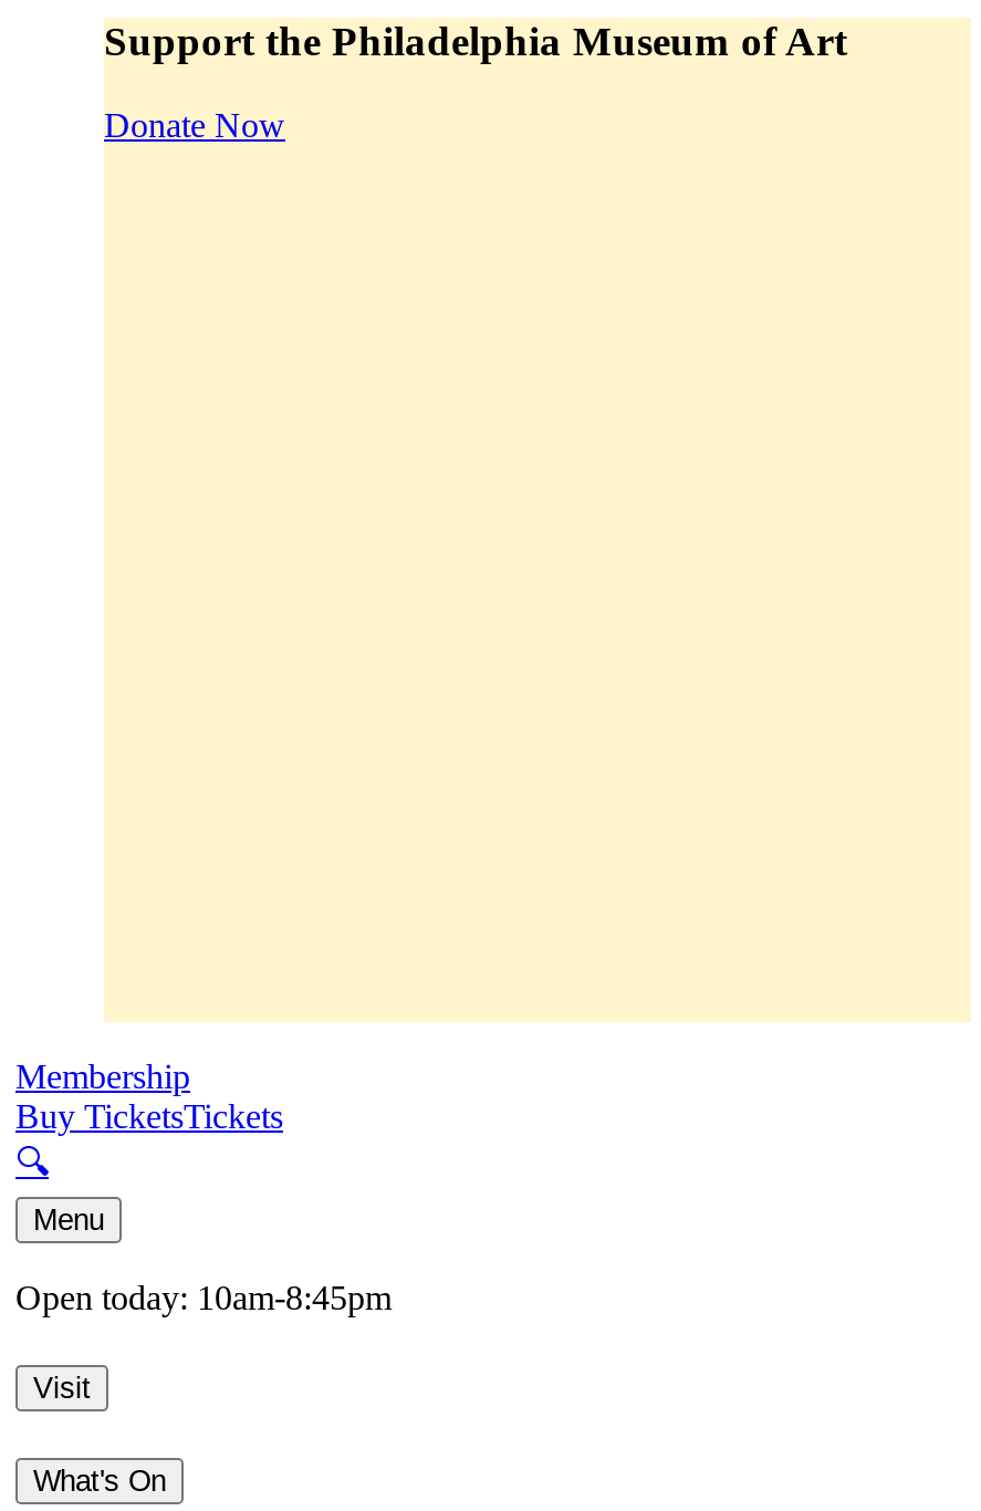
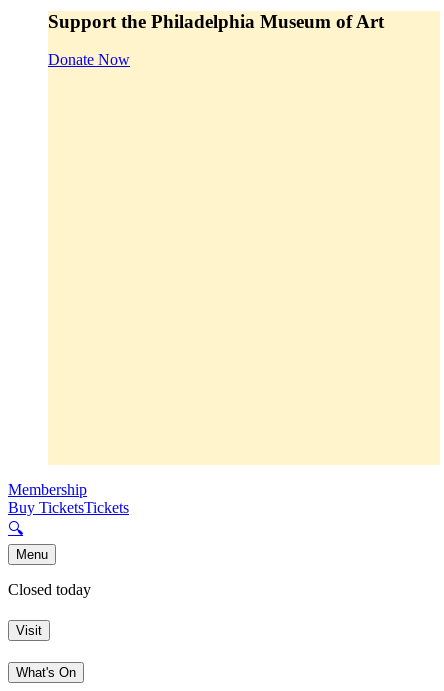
- Open today: 10am-8:45pm
+ Closed today
